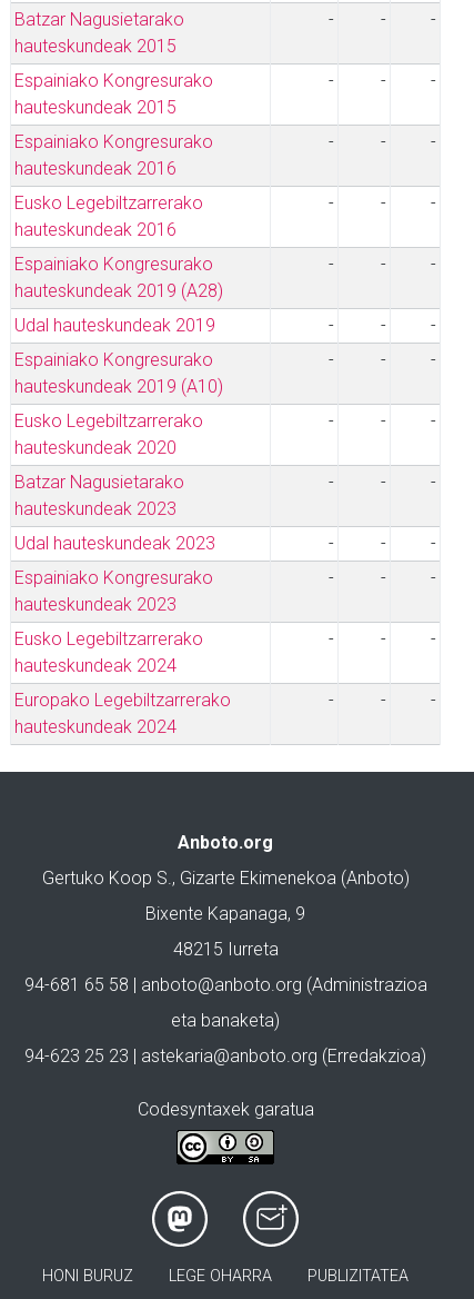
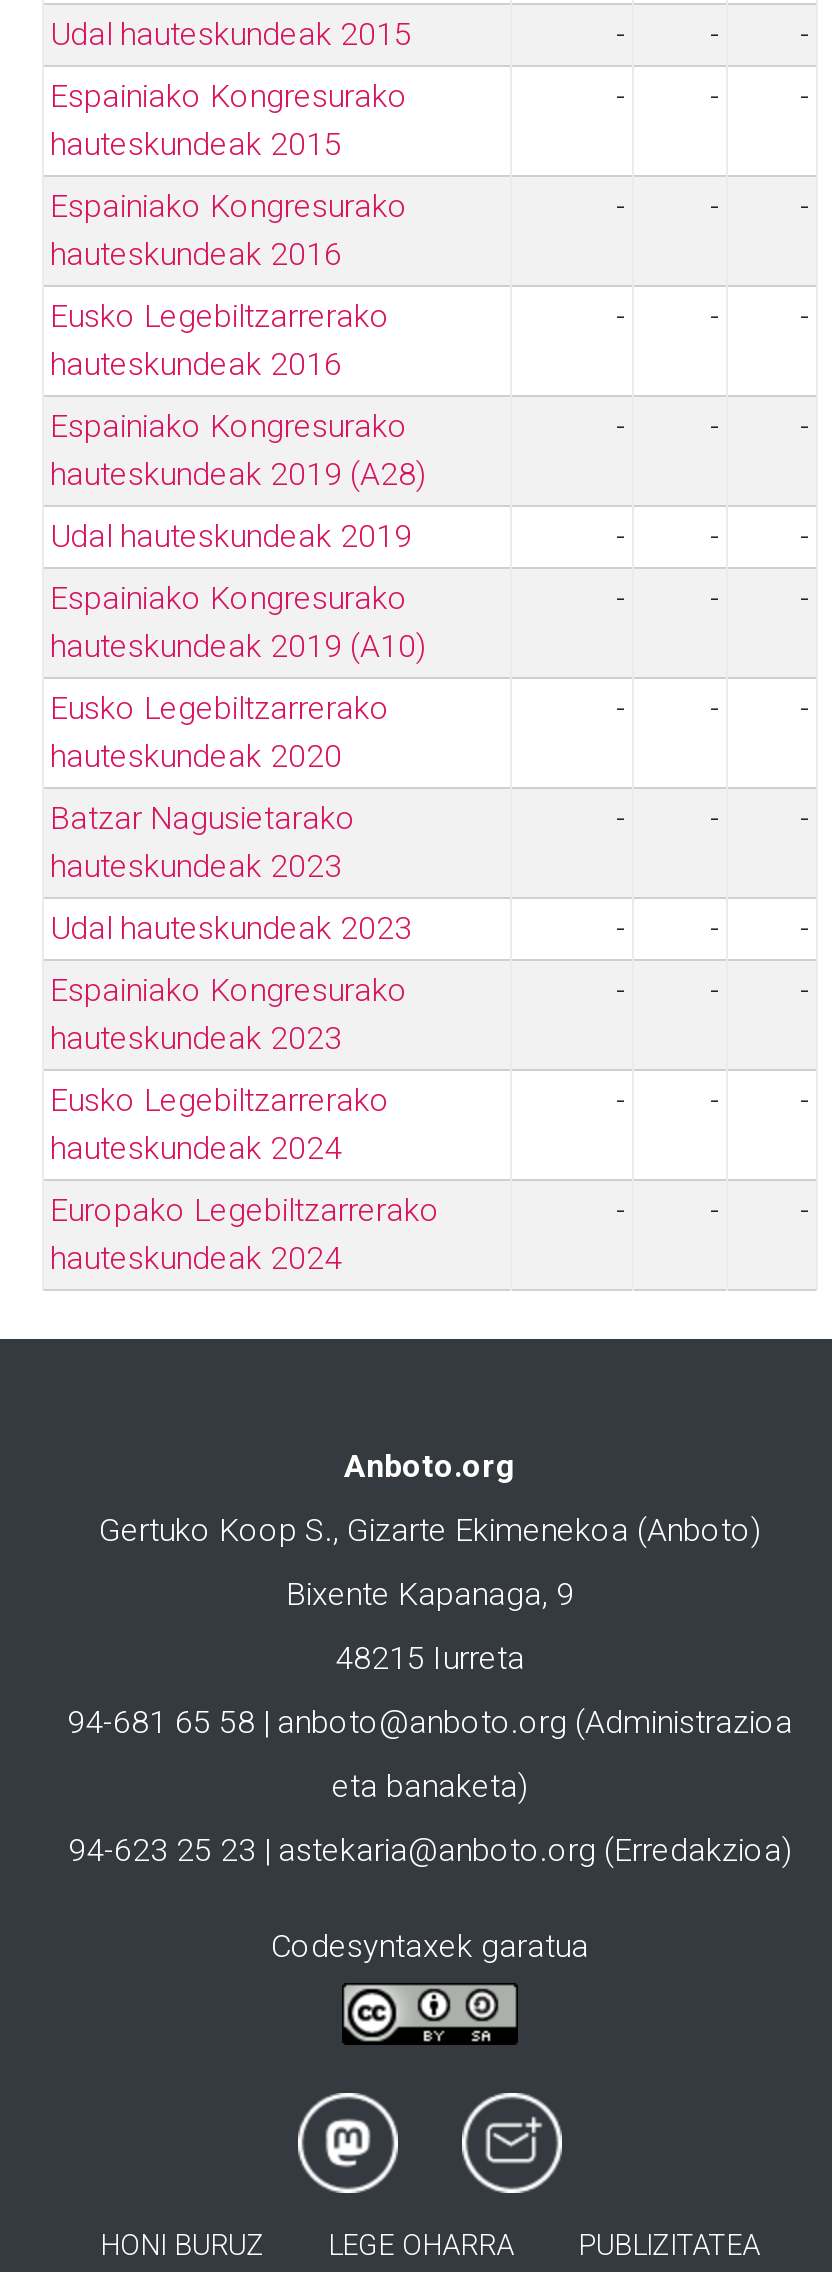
- Batzar Nagusietarako
- hauteskundeak 2015
+ Udal hauteskundeak 2015
